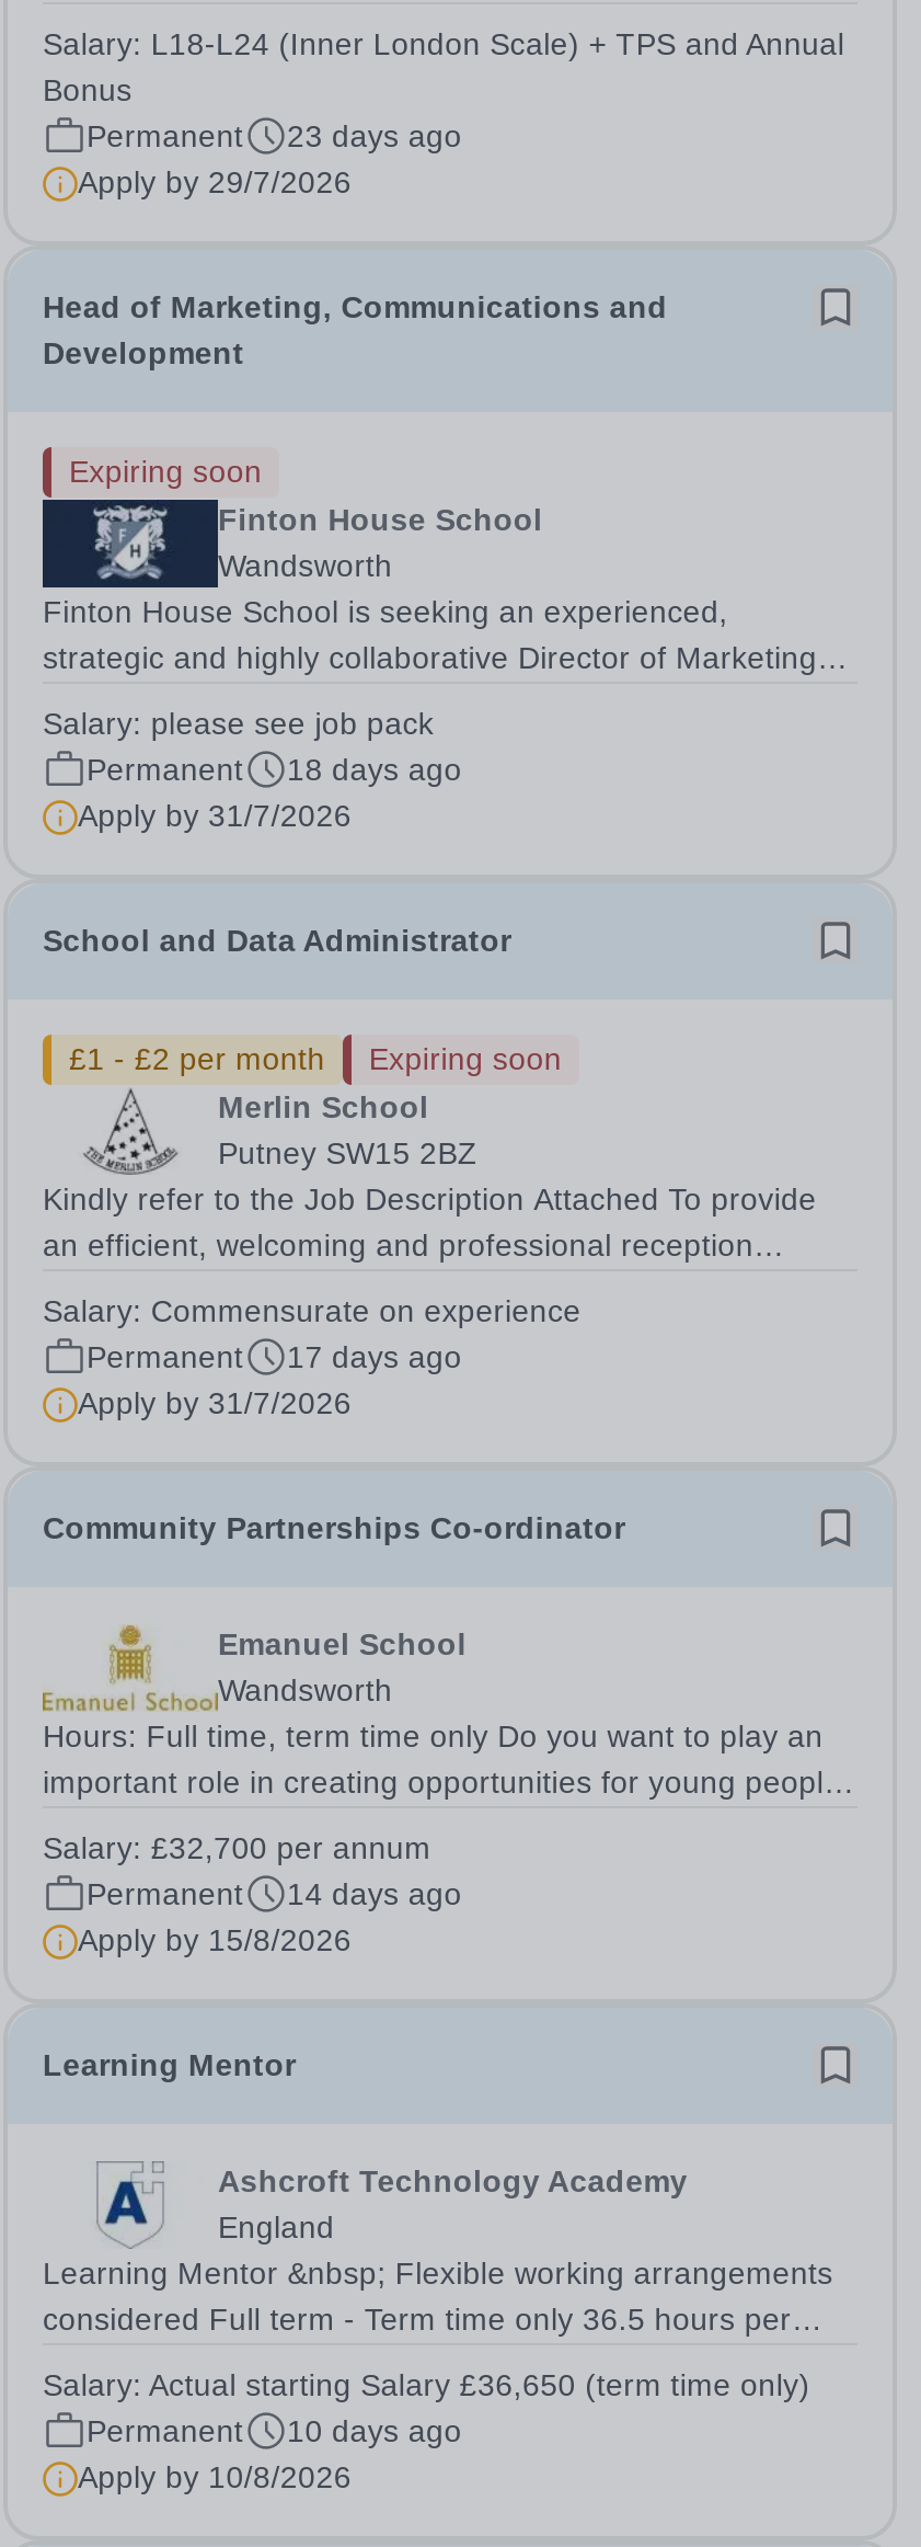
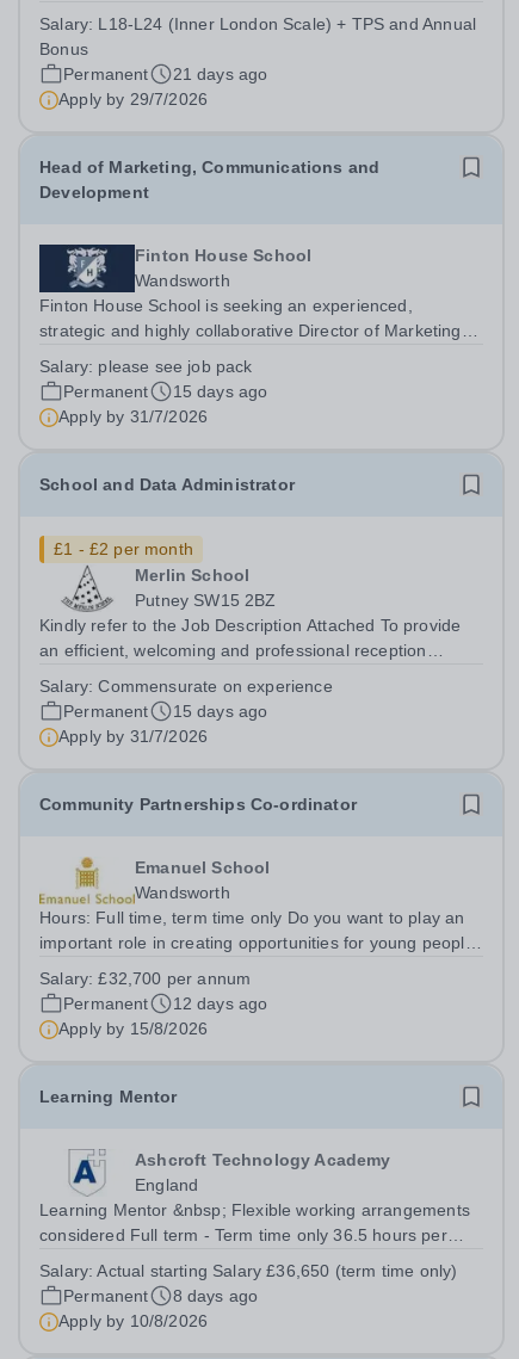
- Permanent 23 days ago
+ Permanent 21 days ago

- Expiring soon

- Permanent 18 days ago
+ Permanent 15 days ago

- Expiring soon

- Permanent 17 days ago
+ Permanent 15 days ago

- Permanent 14 days ago
+ Permanent 12 days ago

- Permanent 10 days ago
+ Permanent 8 days ago
